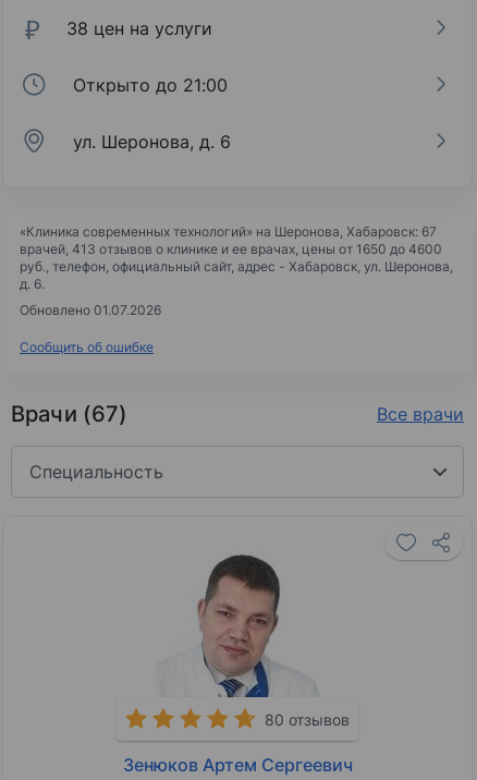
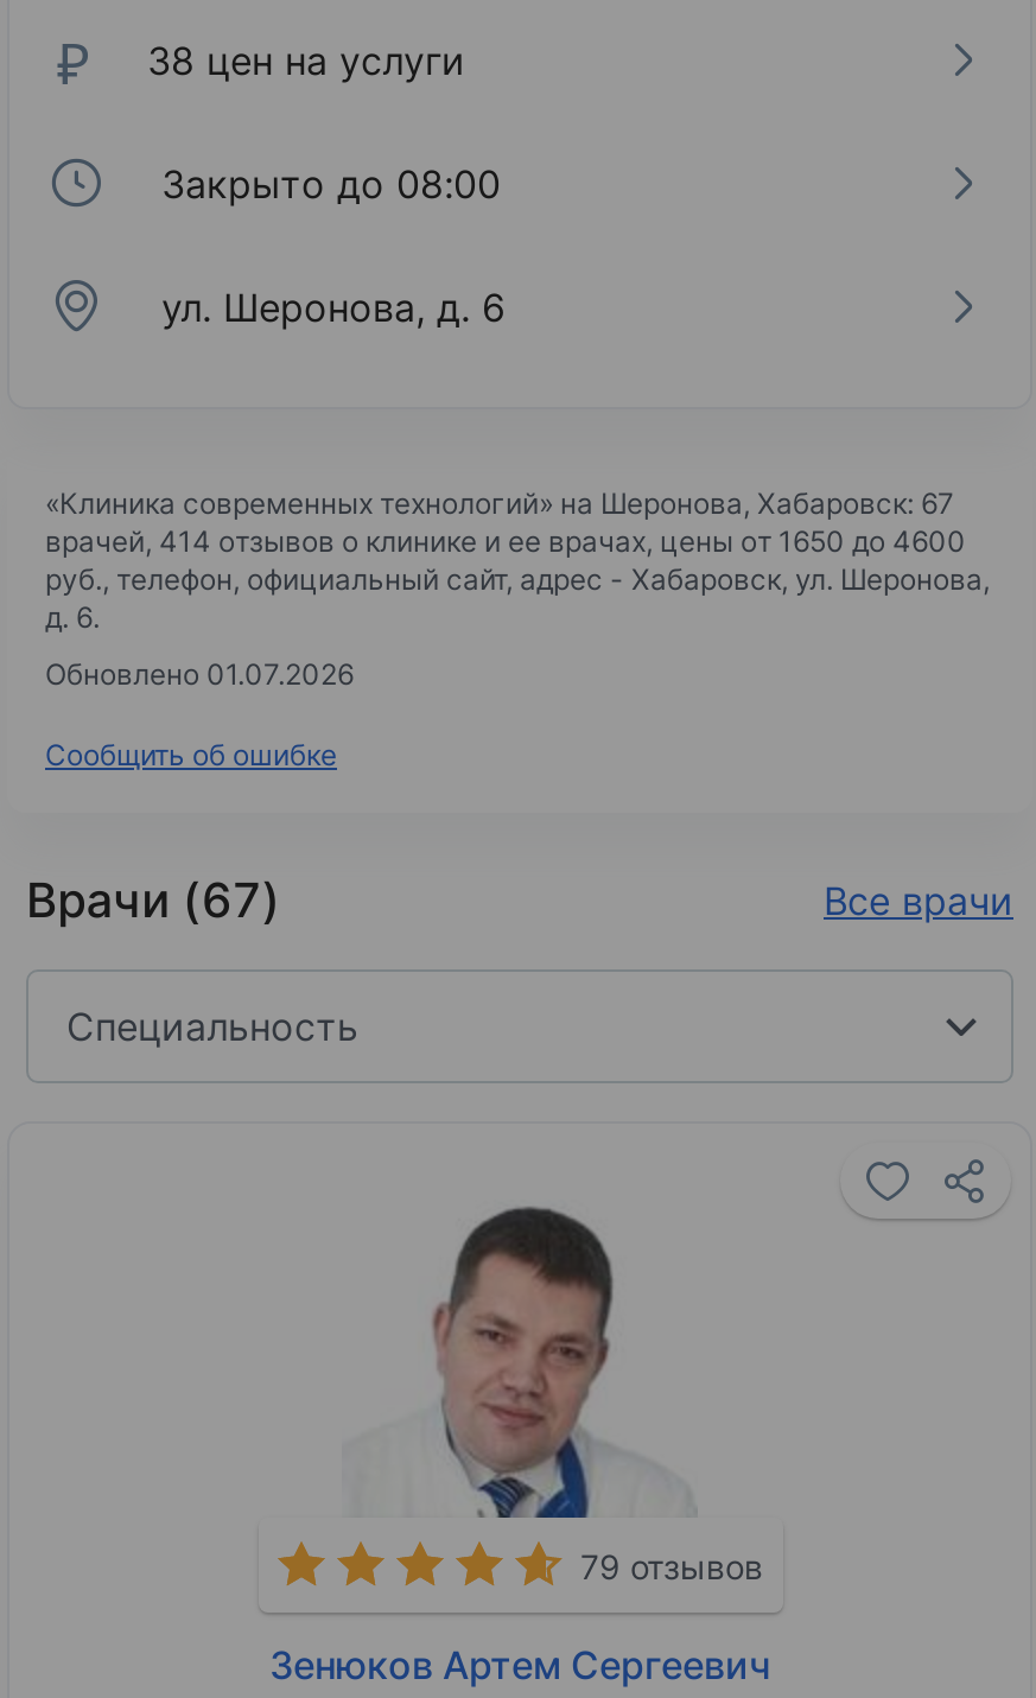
- Открыто до 21:00
+ Закрыто до 08:00

- врачей, 413 отзывов о клинике и ее врачах, цены от 1650 до 4600
+ врачей, 414 отзывов о клинике и ее врачах, цены от 1650 до 4600

- 80 отзывов
+ 79 отзывов
